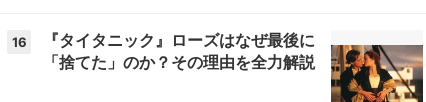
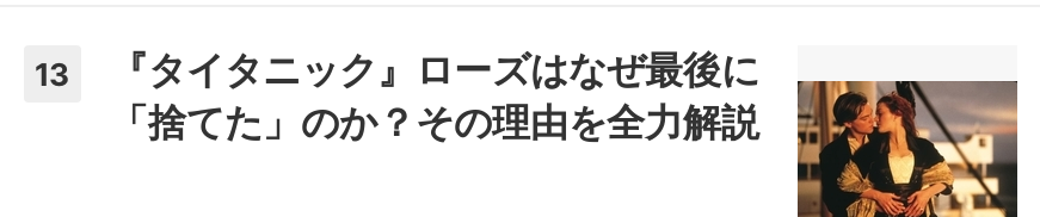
- 16 『タイタニック』ローズはなぜ最後に
+ 13 『タイタニック』ローズはなぜ最後に
